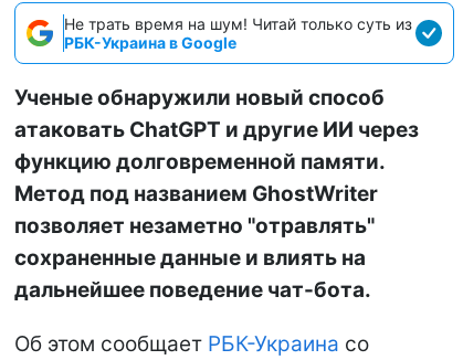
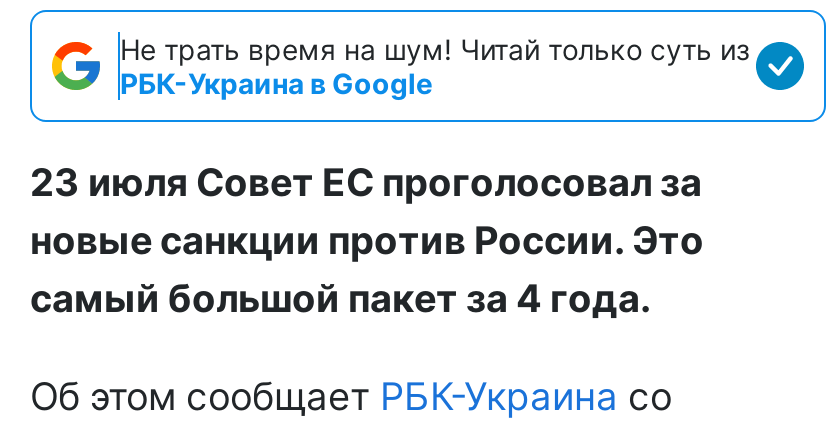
- Ученые обнаружили новый способ
- атаковать ChatGPT и другие ИИ через
- функцию долговременной памяти.
- Метод под названием GhostWriter
- позволяет незаметно "отравлять"
- сохраненные данные и влиять на
- дальнейшее поведение чат-бота.
+ 23 июля Совет ЕС проголосовал за
+ новые санкции против России. Это
+ самый большой пакет за 4 года.
